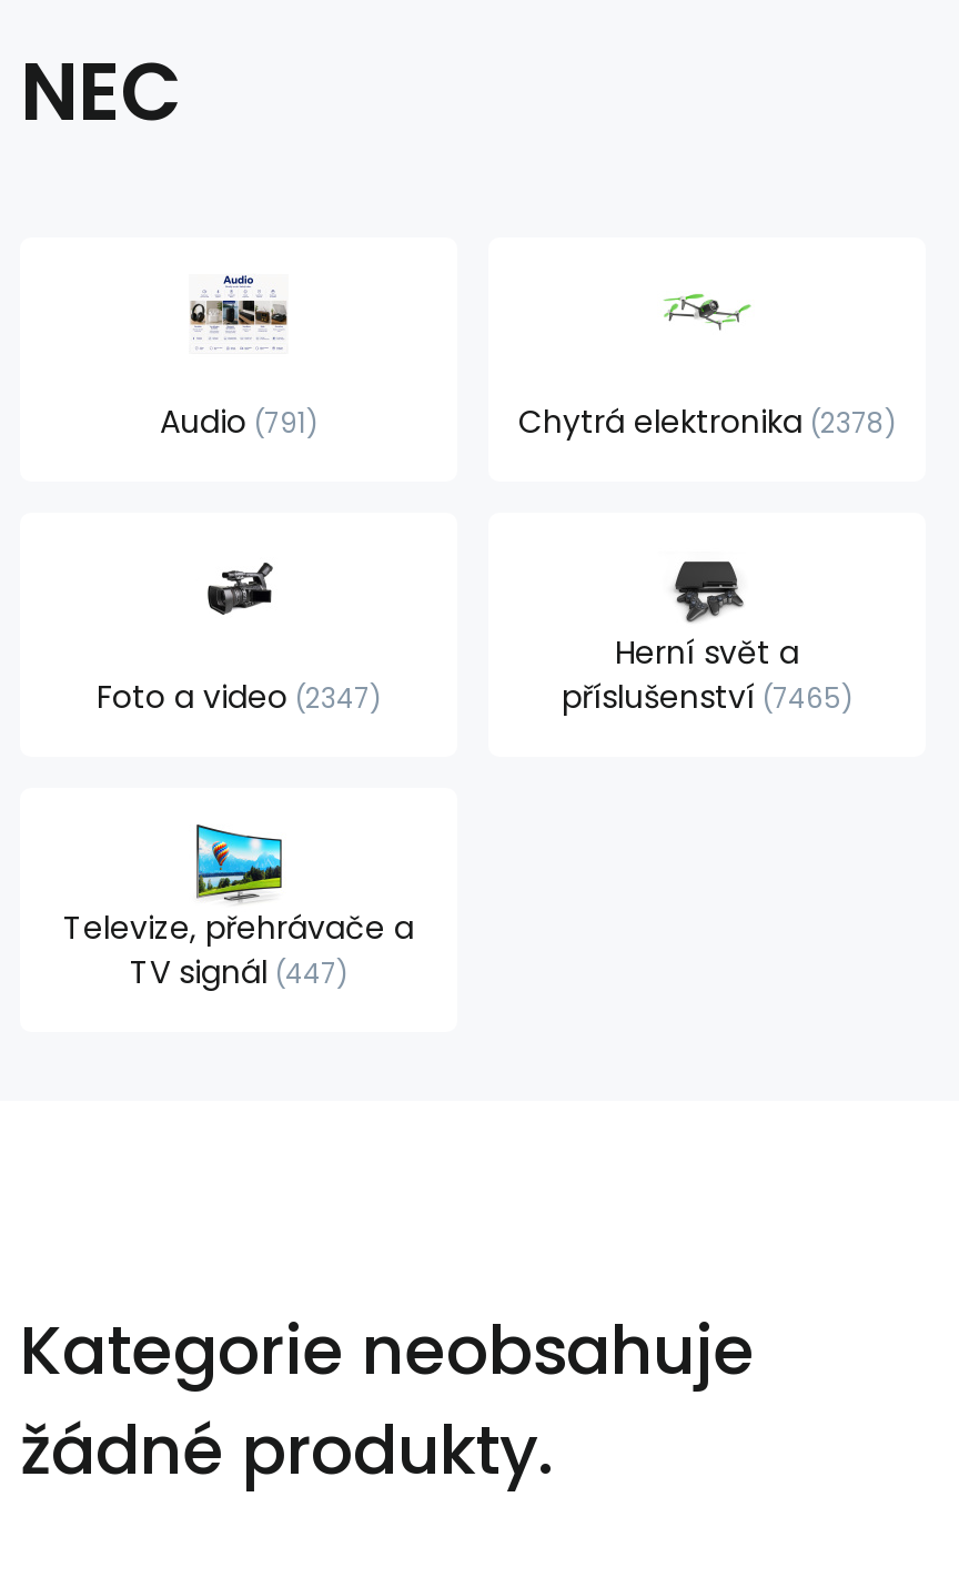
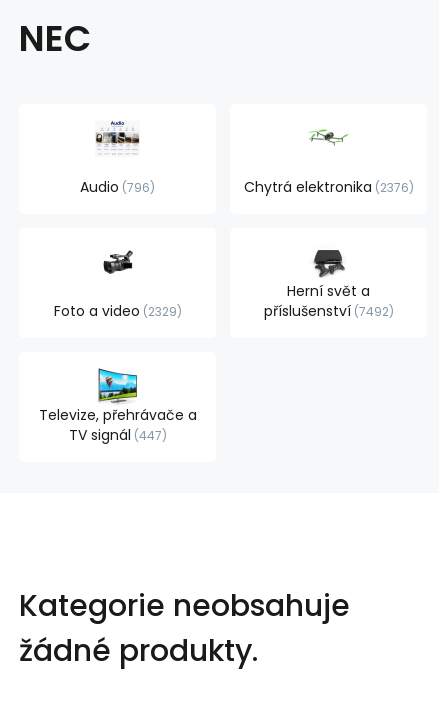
- Audio 791
+ Audio 796

- Chytrá elektronika 2378
+ Chytrá elektronika 2376

- Foto a video 2347
+ Foto a video 2329

- příslušenství 7465
+ příslušenství 7492
